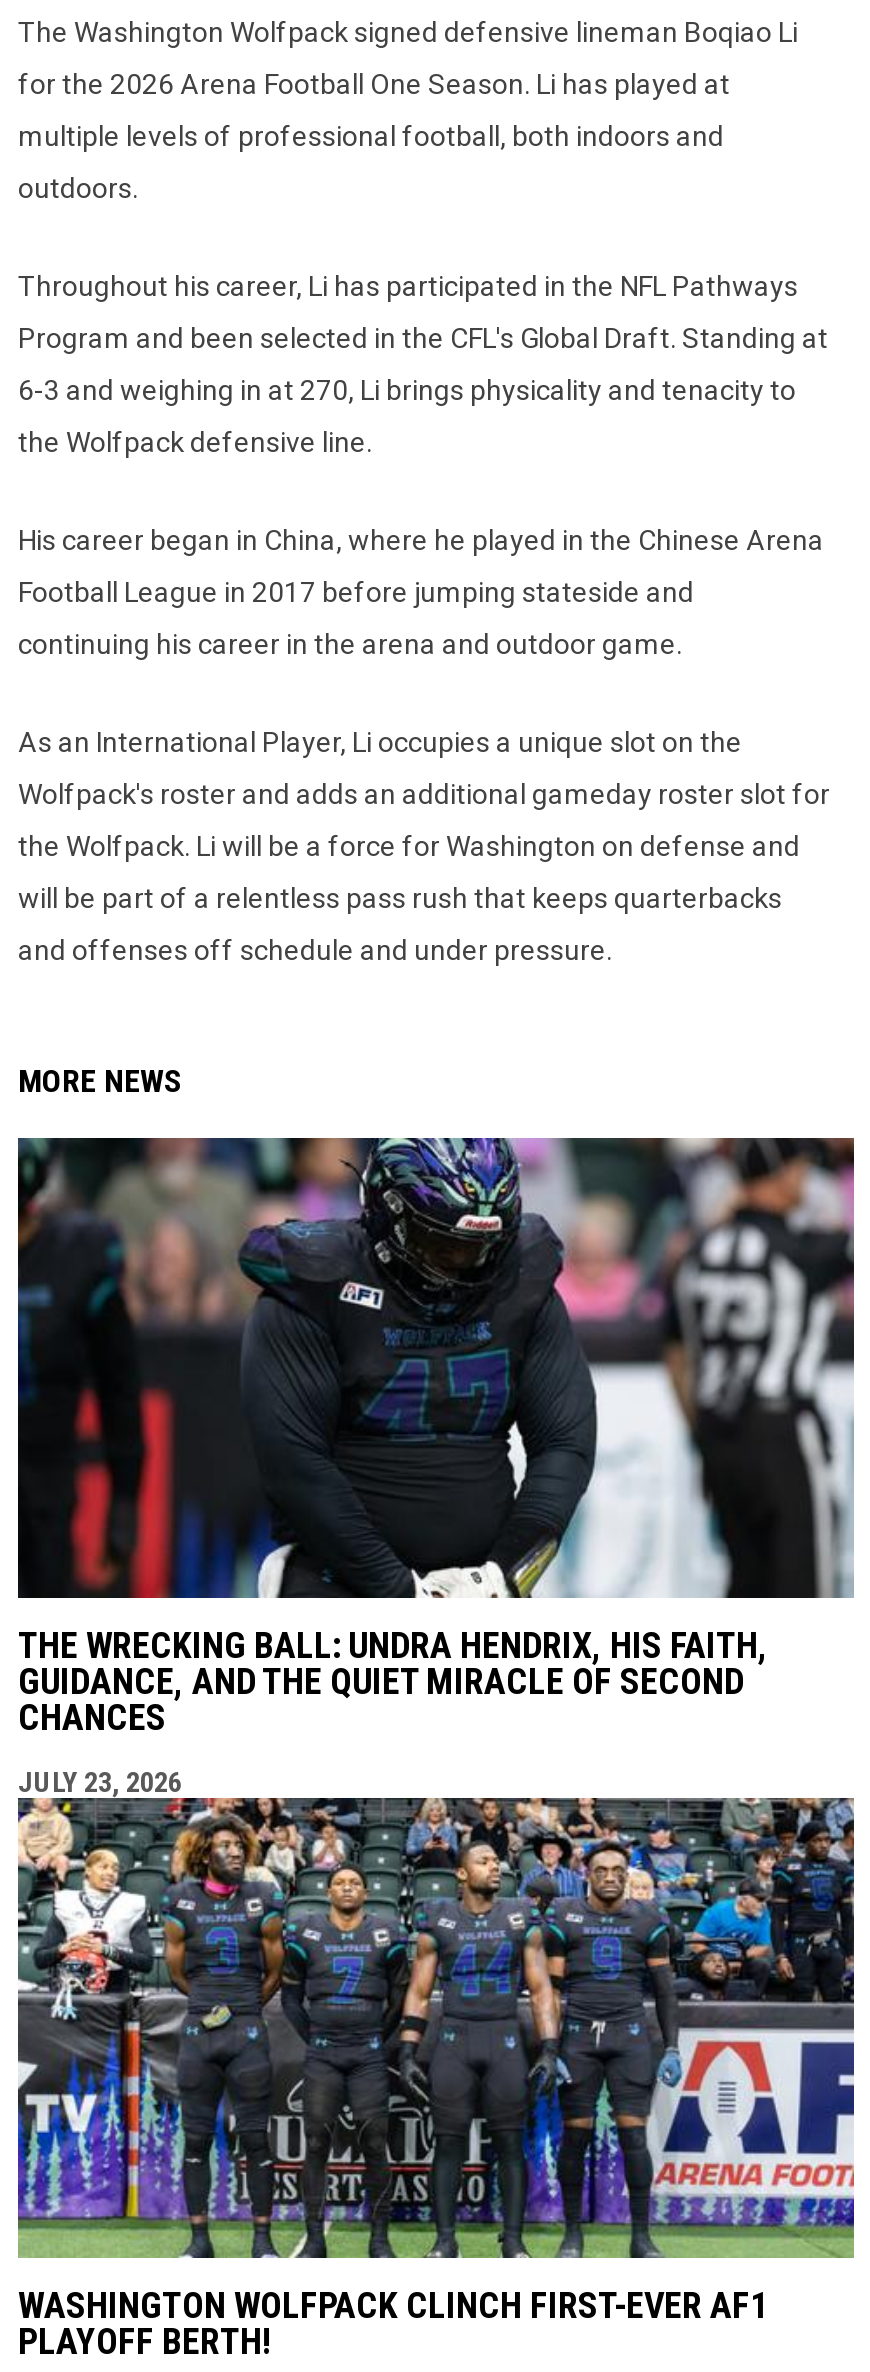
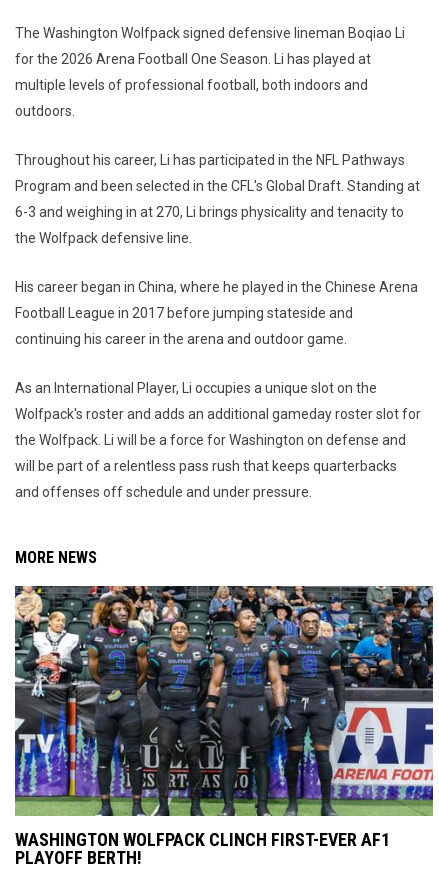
- [image]
- THE WRECKING BALL: UNDRA HENDRIX, HIS FAITH,
- GUIDANCE, AND THE QUIET MIRACLE OF SECOND
- CHANCES
- JULY 23, 2026
